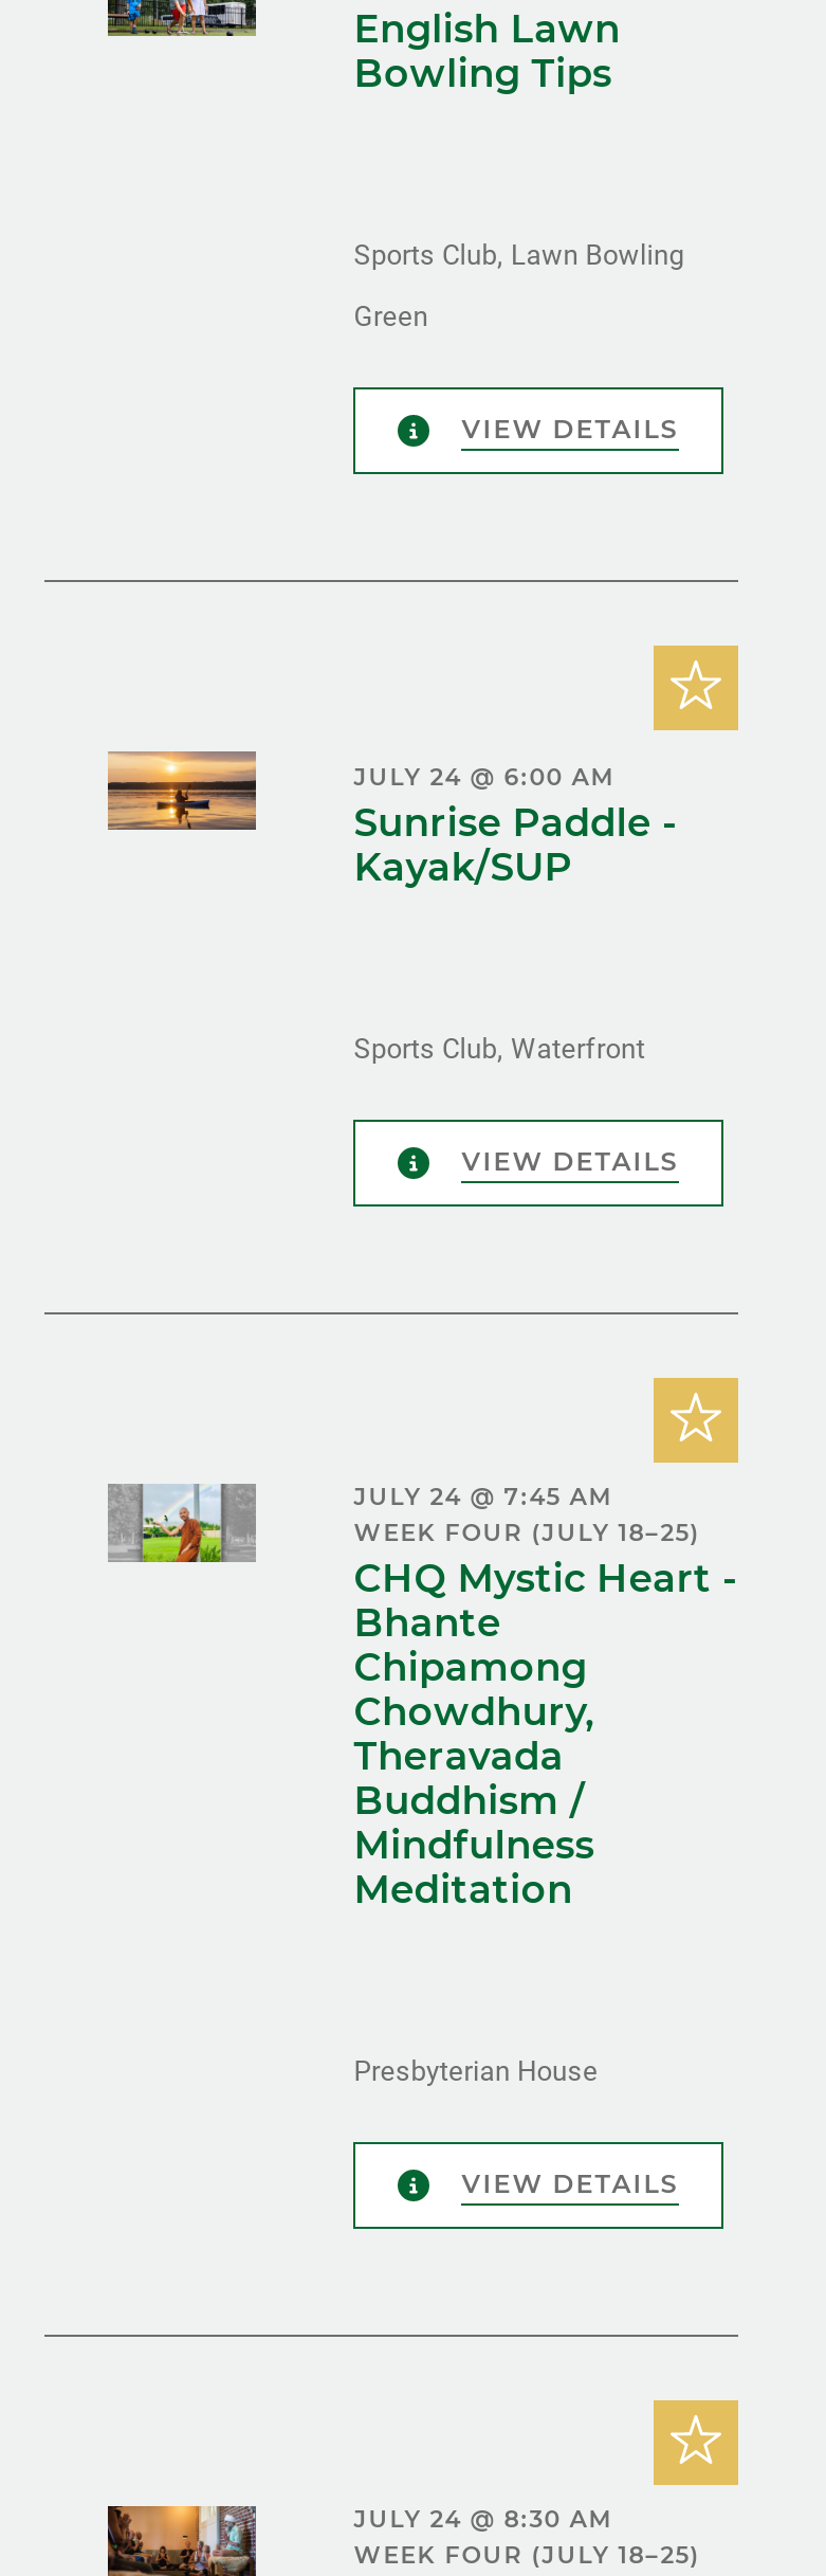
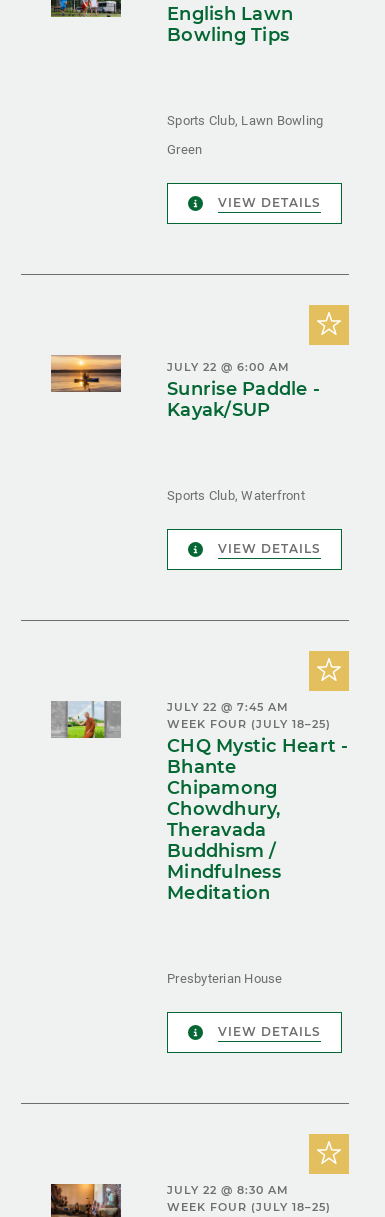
- JULY 24 @ 6:00 AM
+ JULY 22 @ 6:00 AM

- JULY 24 @ 7:45 AM
+ JULY 22 @ 7:45 AM

- JULY 24 @ 8:30 AM
+ JULY 22 @ 8:30 AM
